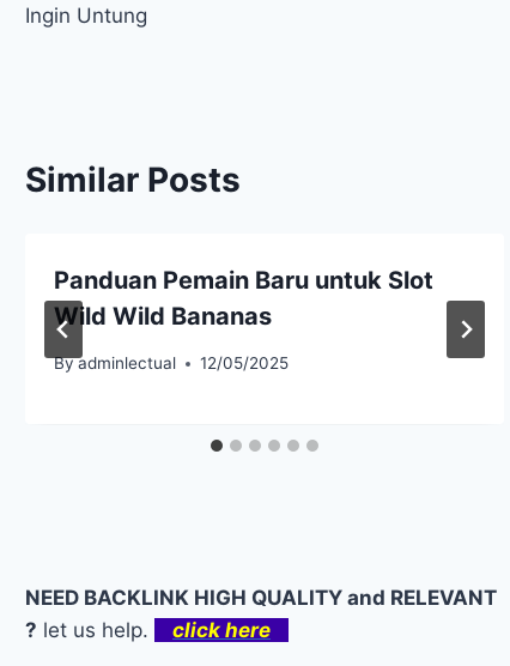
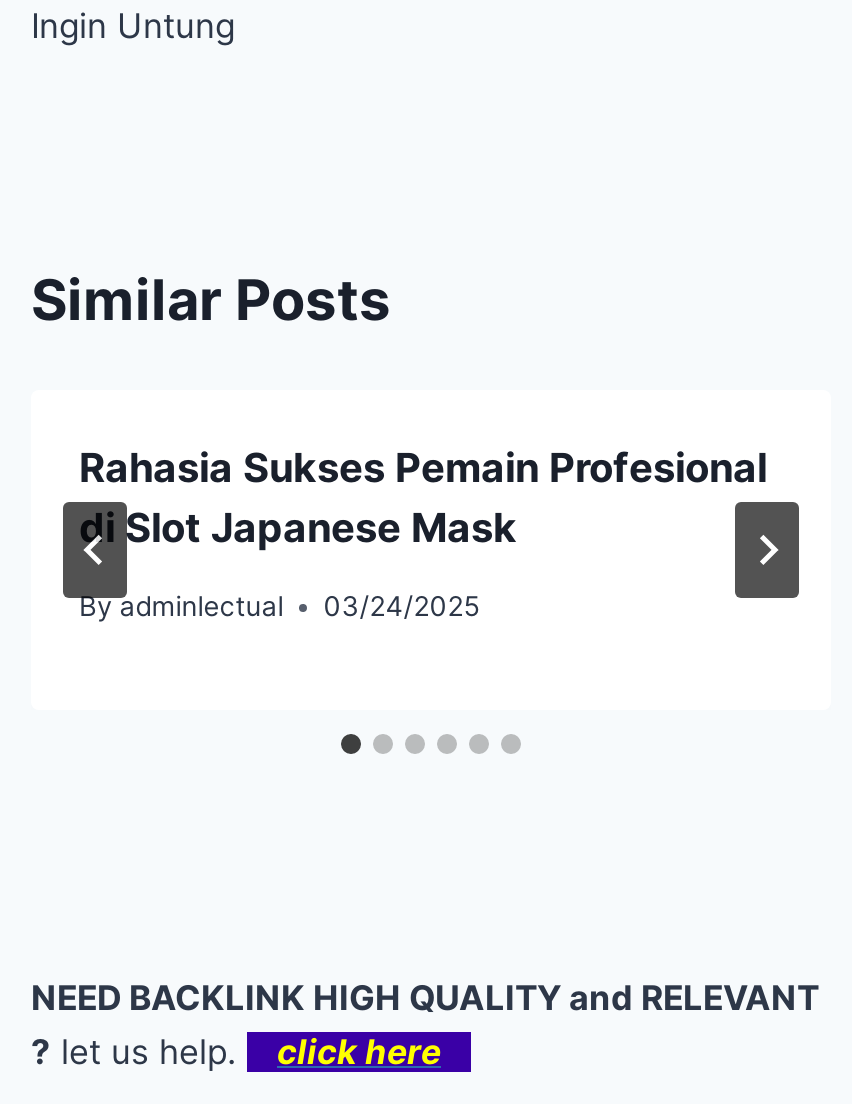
- Panduan Pemain Baru untuk Slot
- Wild Wild Bananas
+ Rahasia Sukses Pemain Profesional
+ di Slot Japanese Mask

- By adminlectual 12/05/2025
+ By adminlectual 03/24/2025
